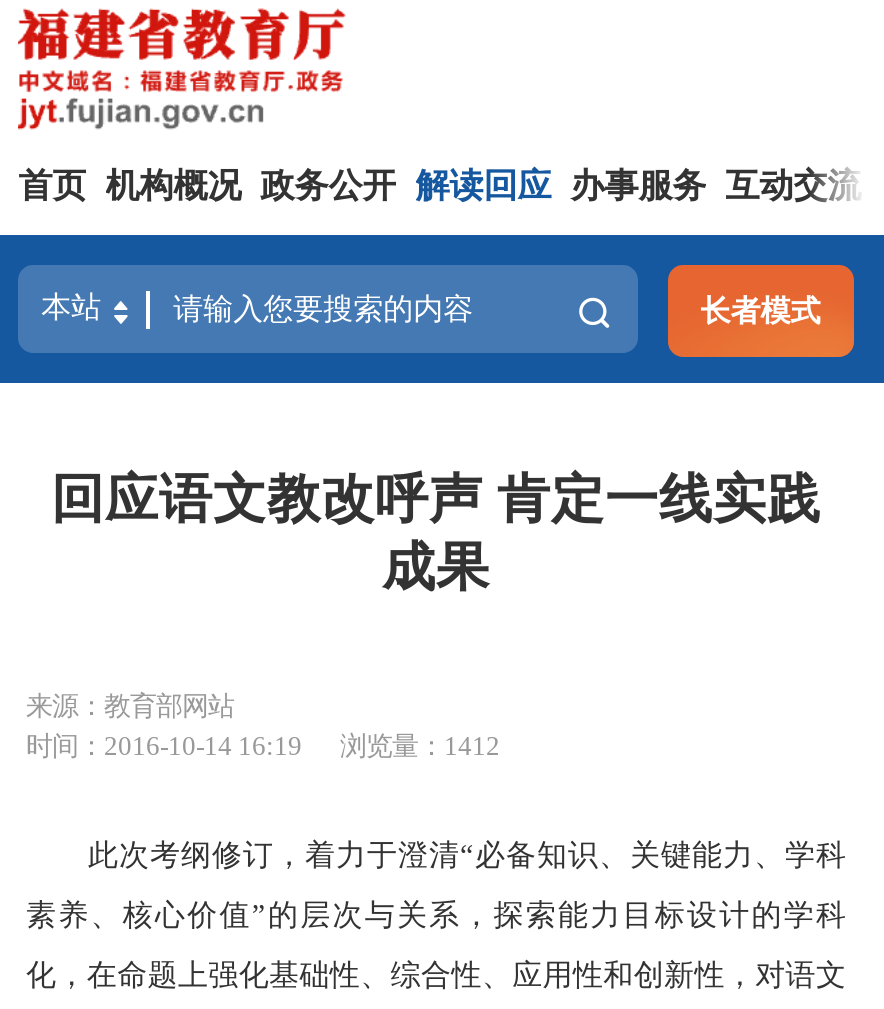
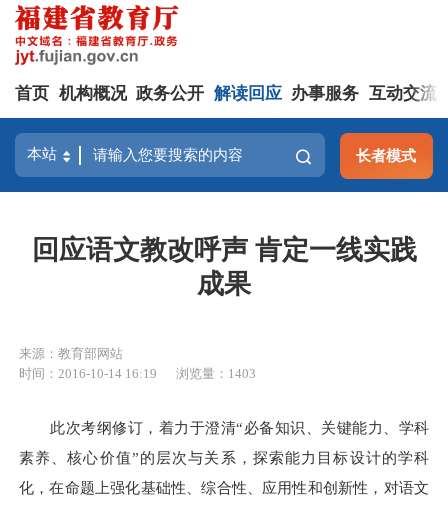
- 时间：2016-10-14 16:19 浏览量：1412
+ 时间：2016-10-14 16:19 浏览量：1403
